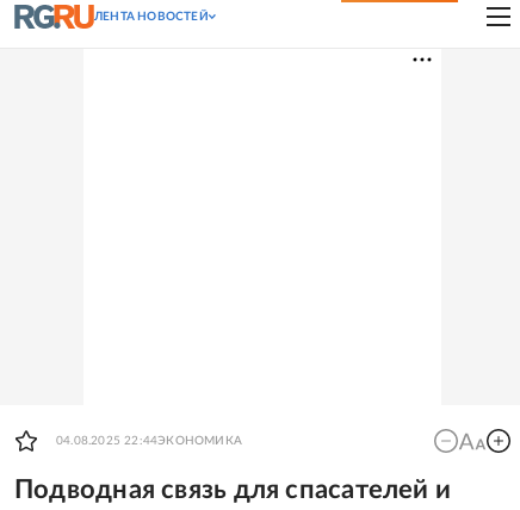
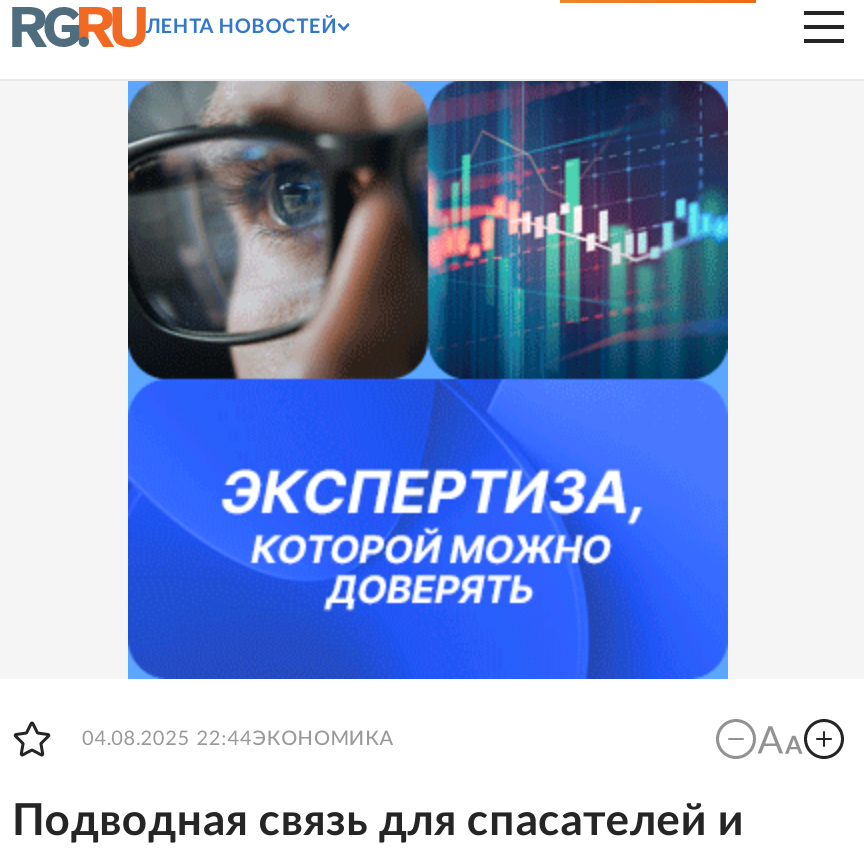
+ [image]
